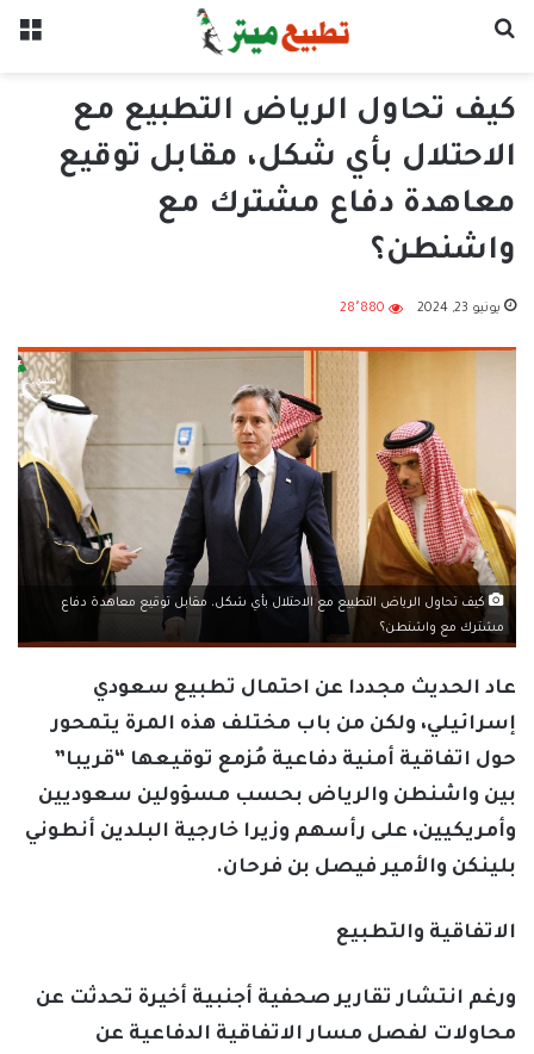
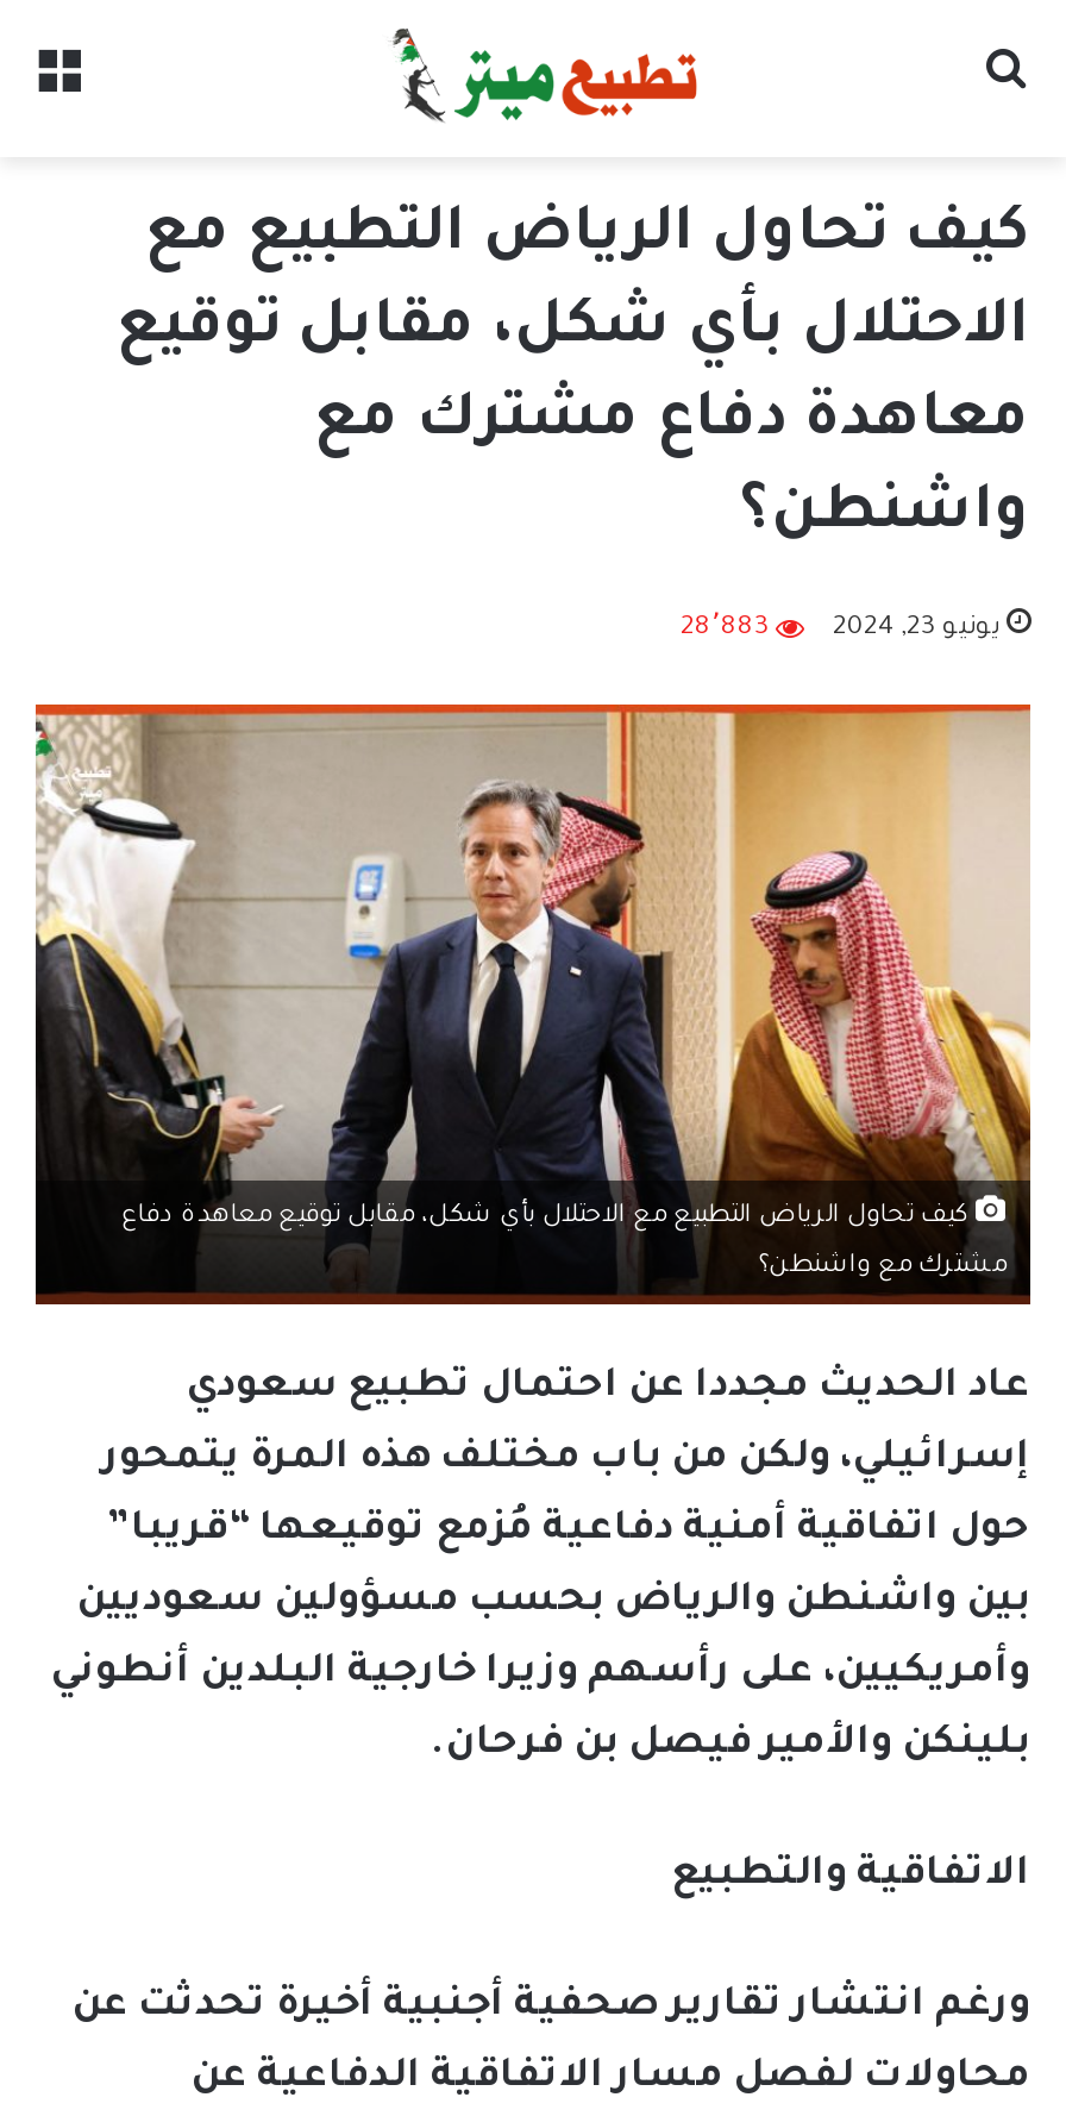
- 28٬880
+ 28٬883
